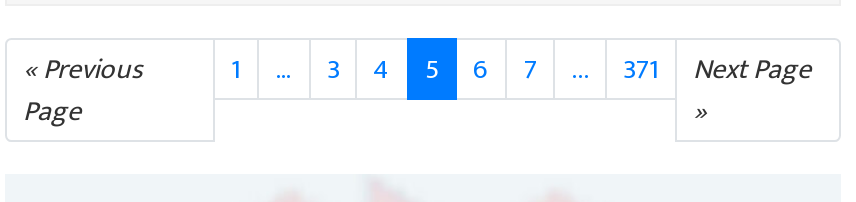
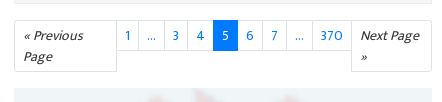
- 371
+ 370
